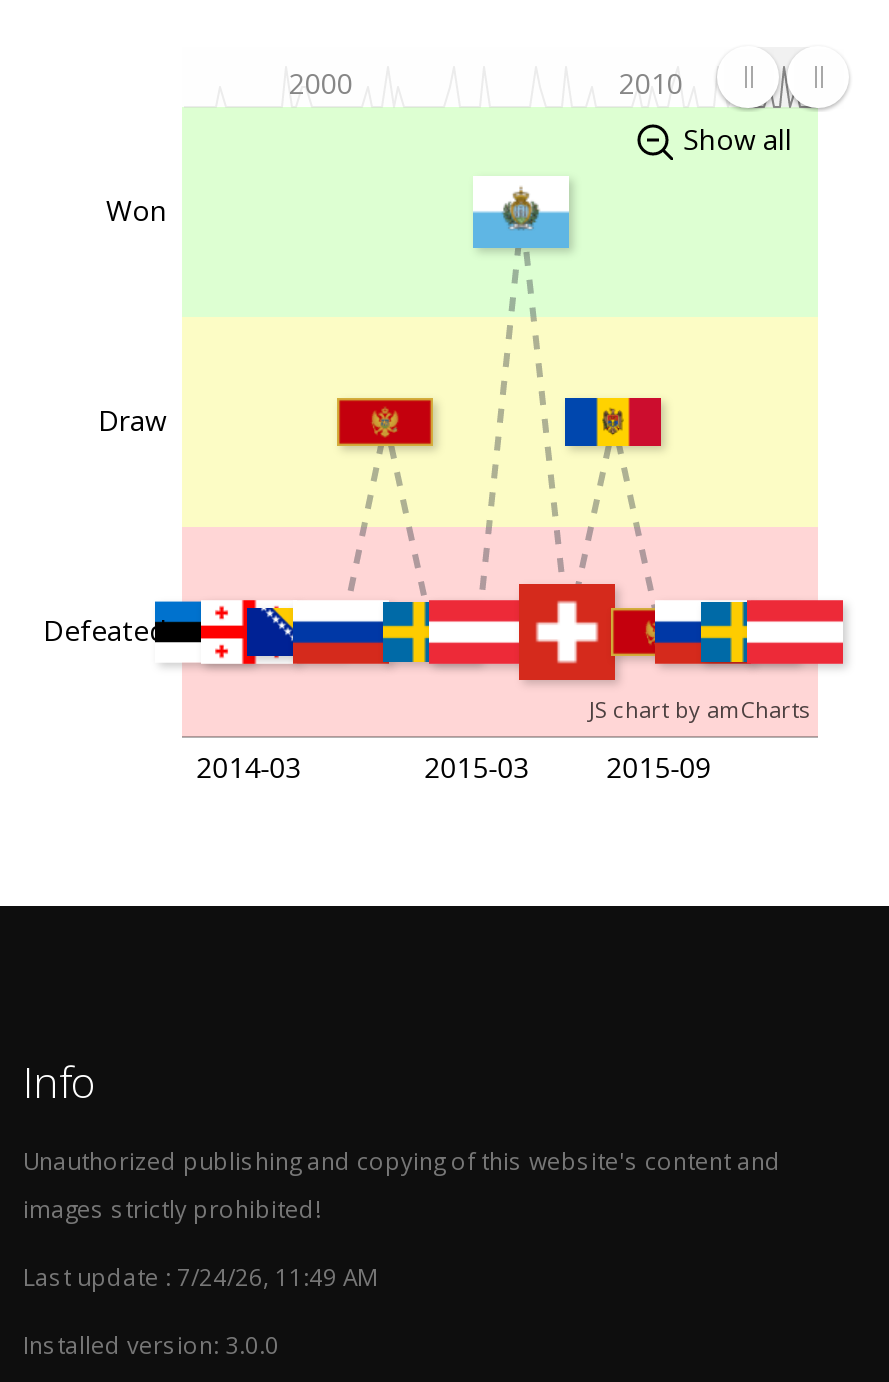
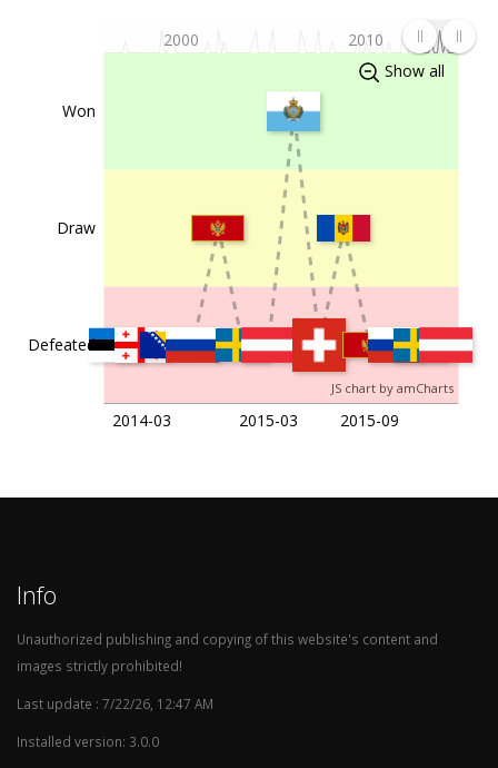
- Last update : 7/24/26, 11:49 AM
+ Last update : 7/22/26, 12:47 AM
